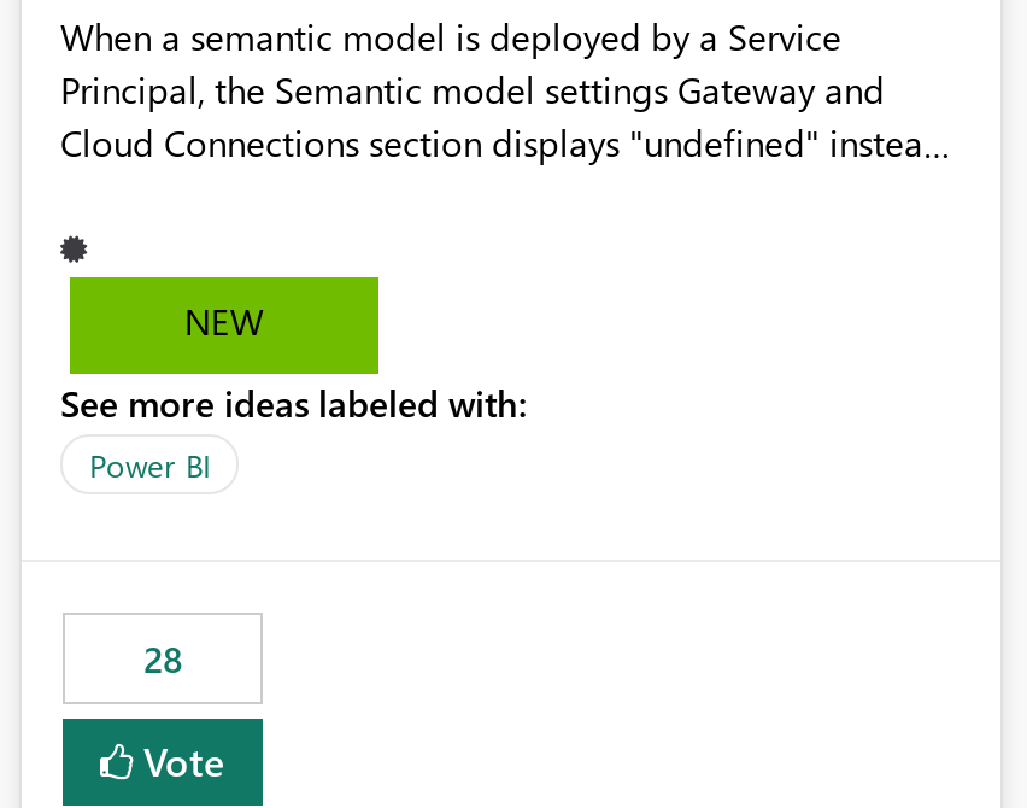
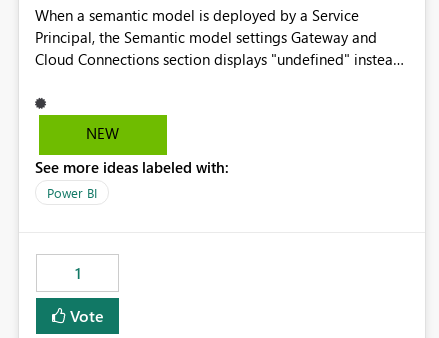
- 28
+ 1
